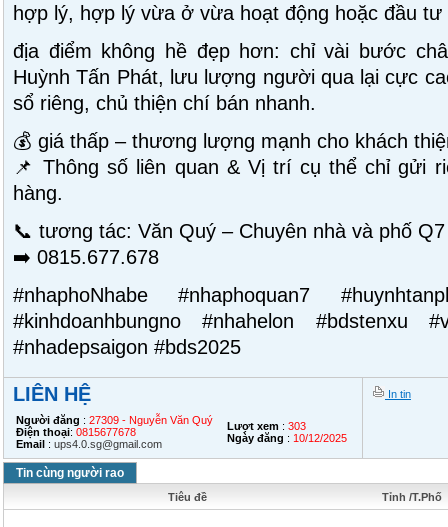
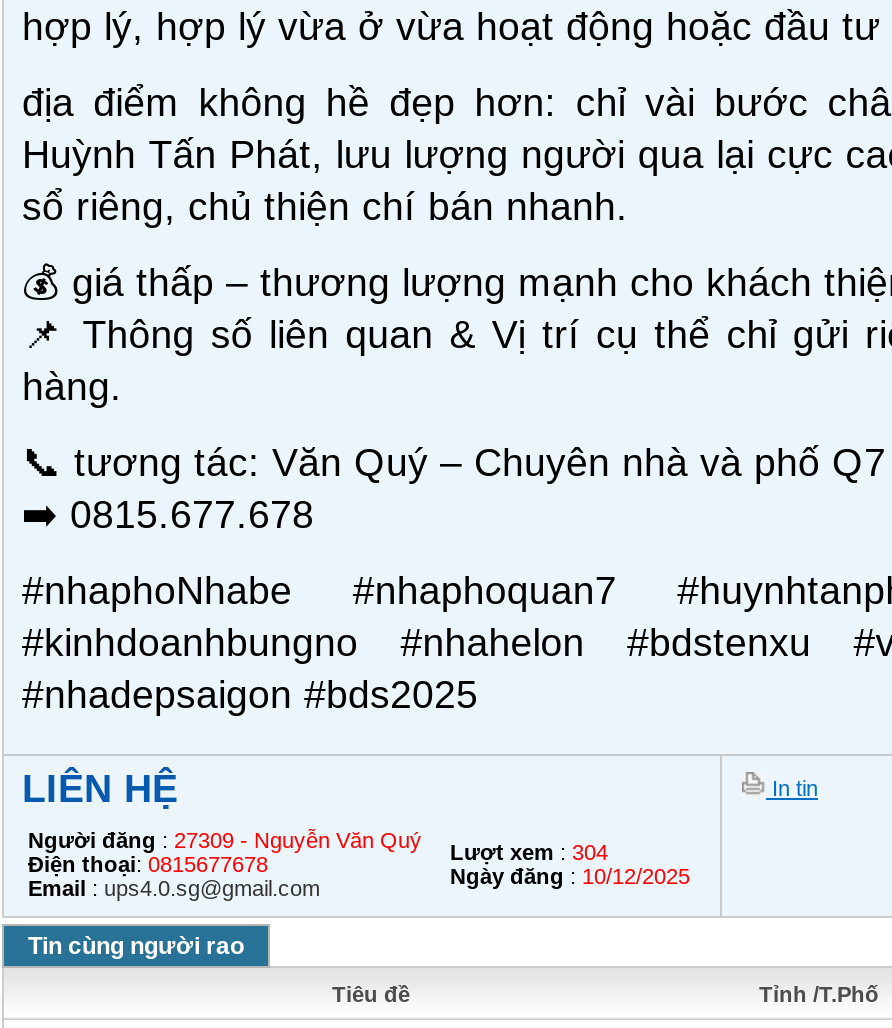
- Người đăng: 27309 - Nguyễn Văn Quý Lượt xem: 303
+ Người đăng: 27309 - Nguyễn Văn Quý Lượt xem: 304
